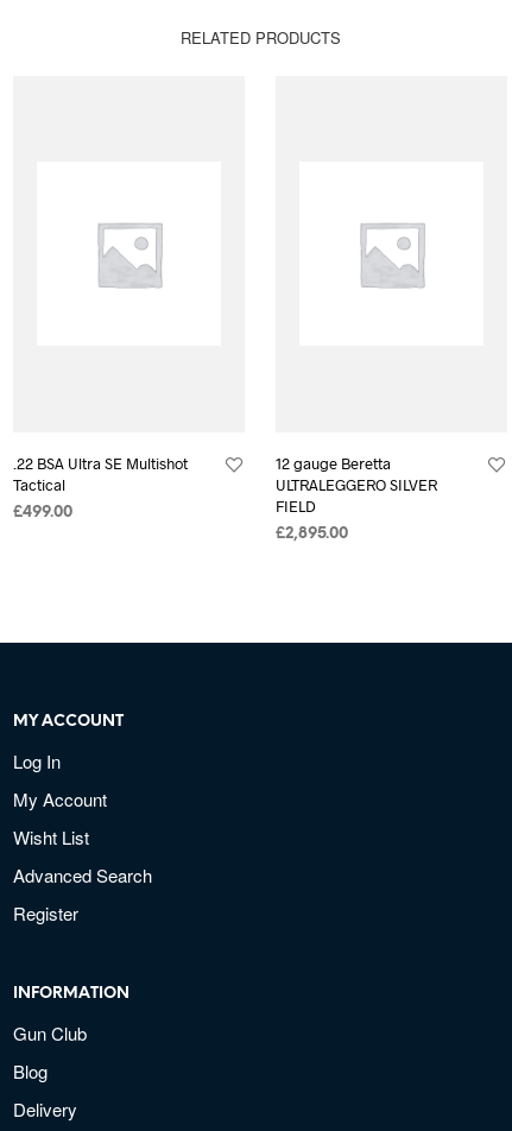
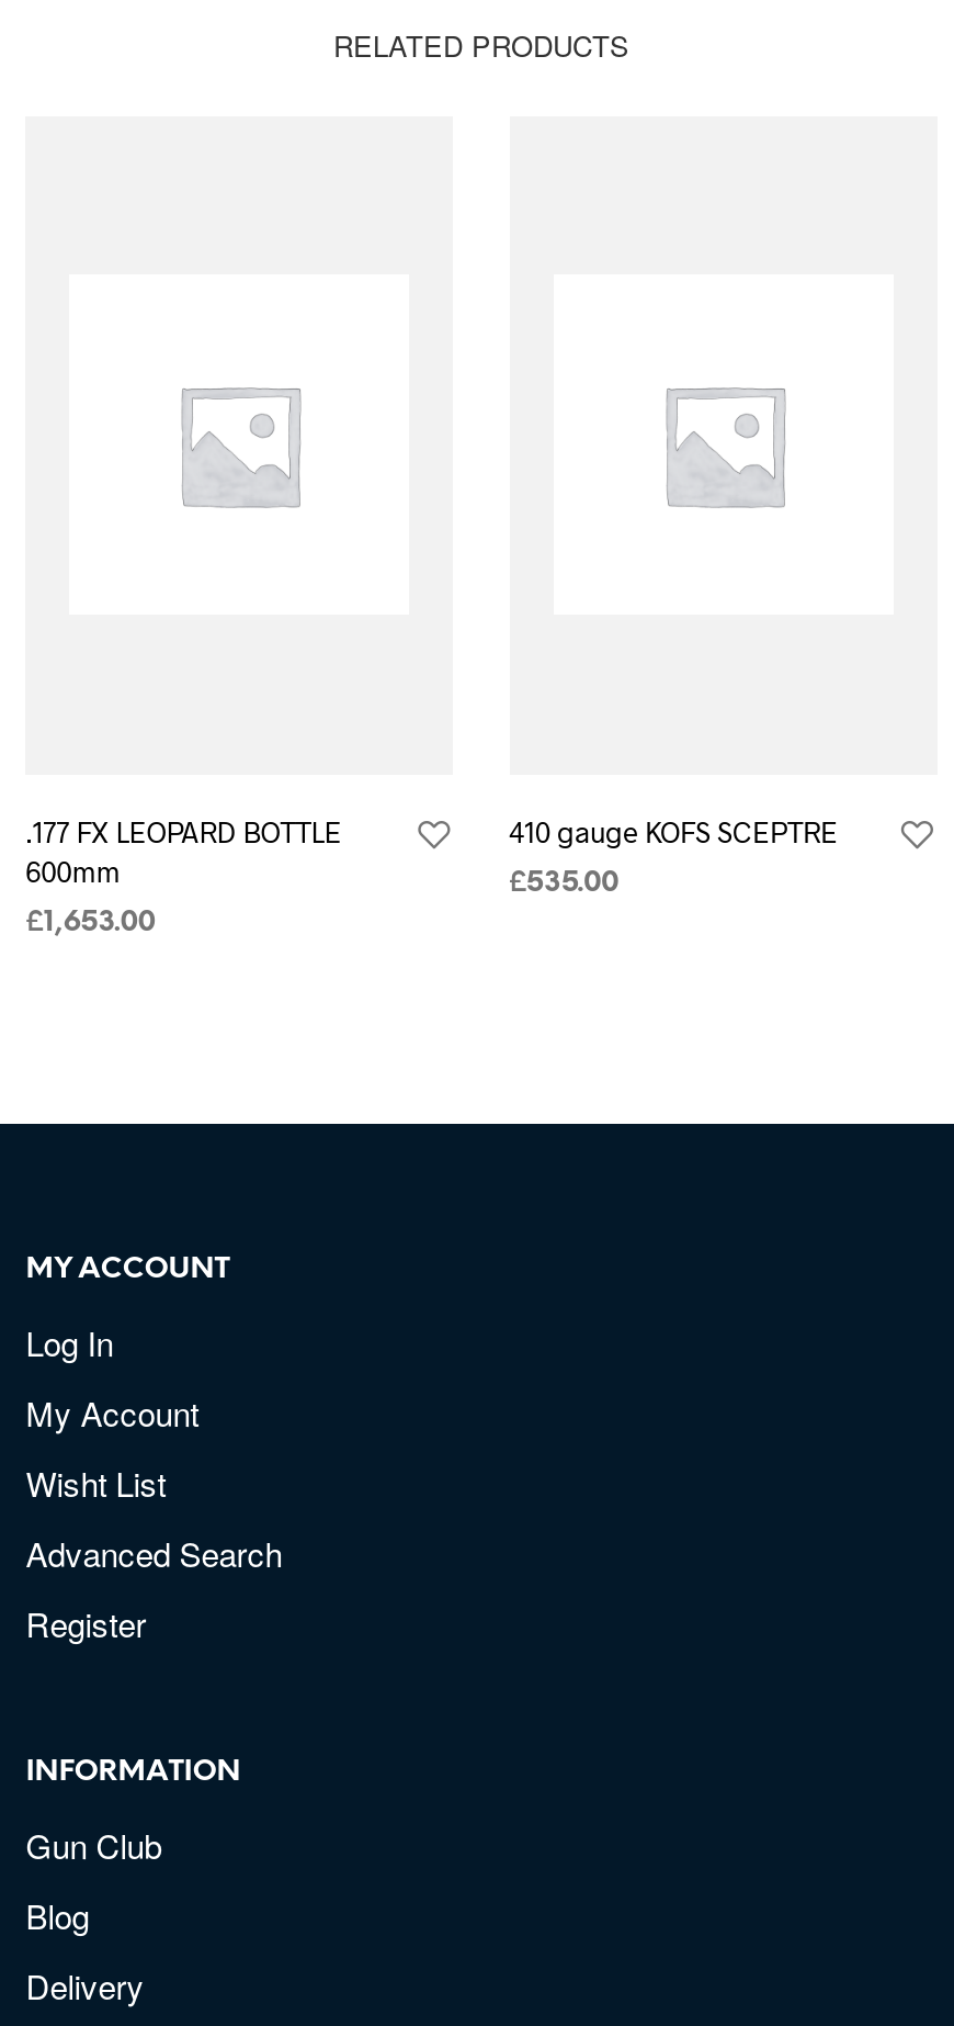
- .22 BSA Ultra SE Multishot
- Tactical
+ .177 FX LEOPARD BOTTLE
+ 600mm

- 12 gauge Beretta
- ULTRALEGGERO SILVER
- FIELD
+ 410 gauge KOFS SCEPTRE

- £499.00
+ £1,653.00

- £2,895.00
+ £535.00
